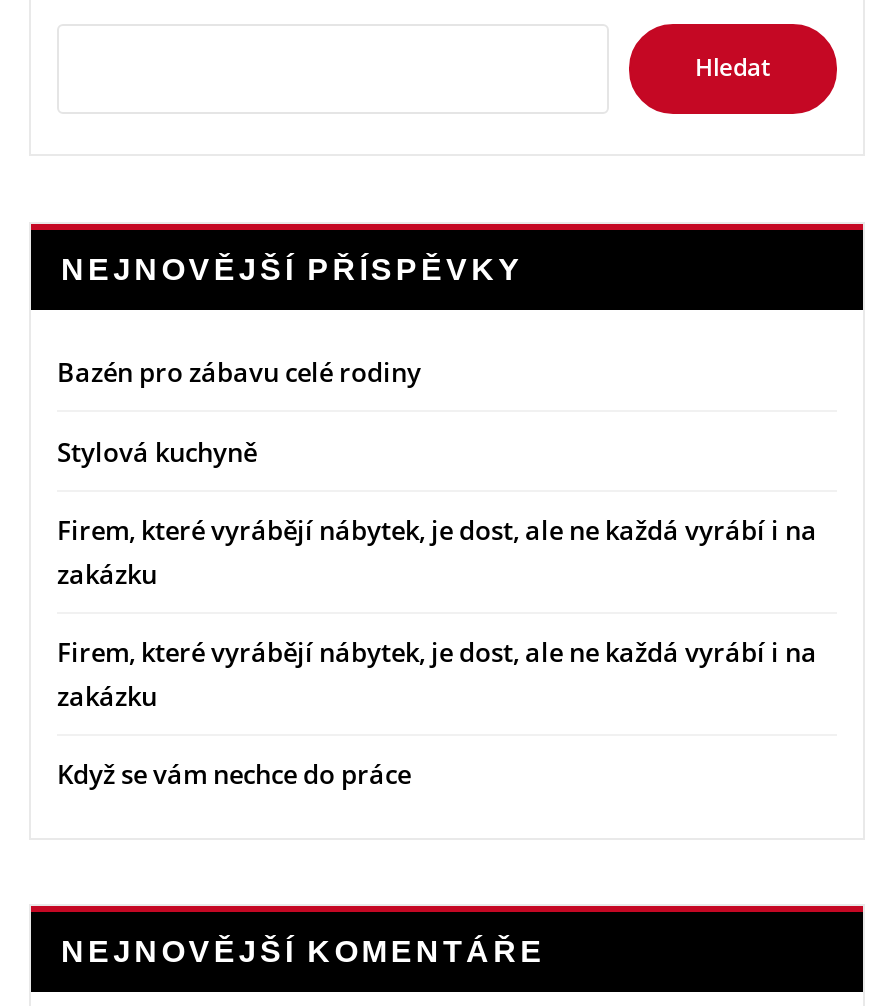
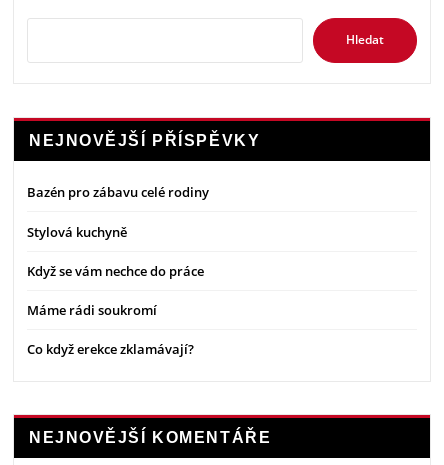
- Firem, které vyrábějí nábytek, je dost, ale ne každá vyrábí i na
- zakázku
- Firem, které vyrábějí nábytek, je dost, ale ne každá vyrábí i na
- zakázku

moved up: Když se vám nechce do práce

+ Máme rádi soukromí
+ Co když erekce zklamávají?
